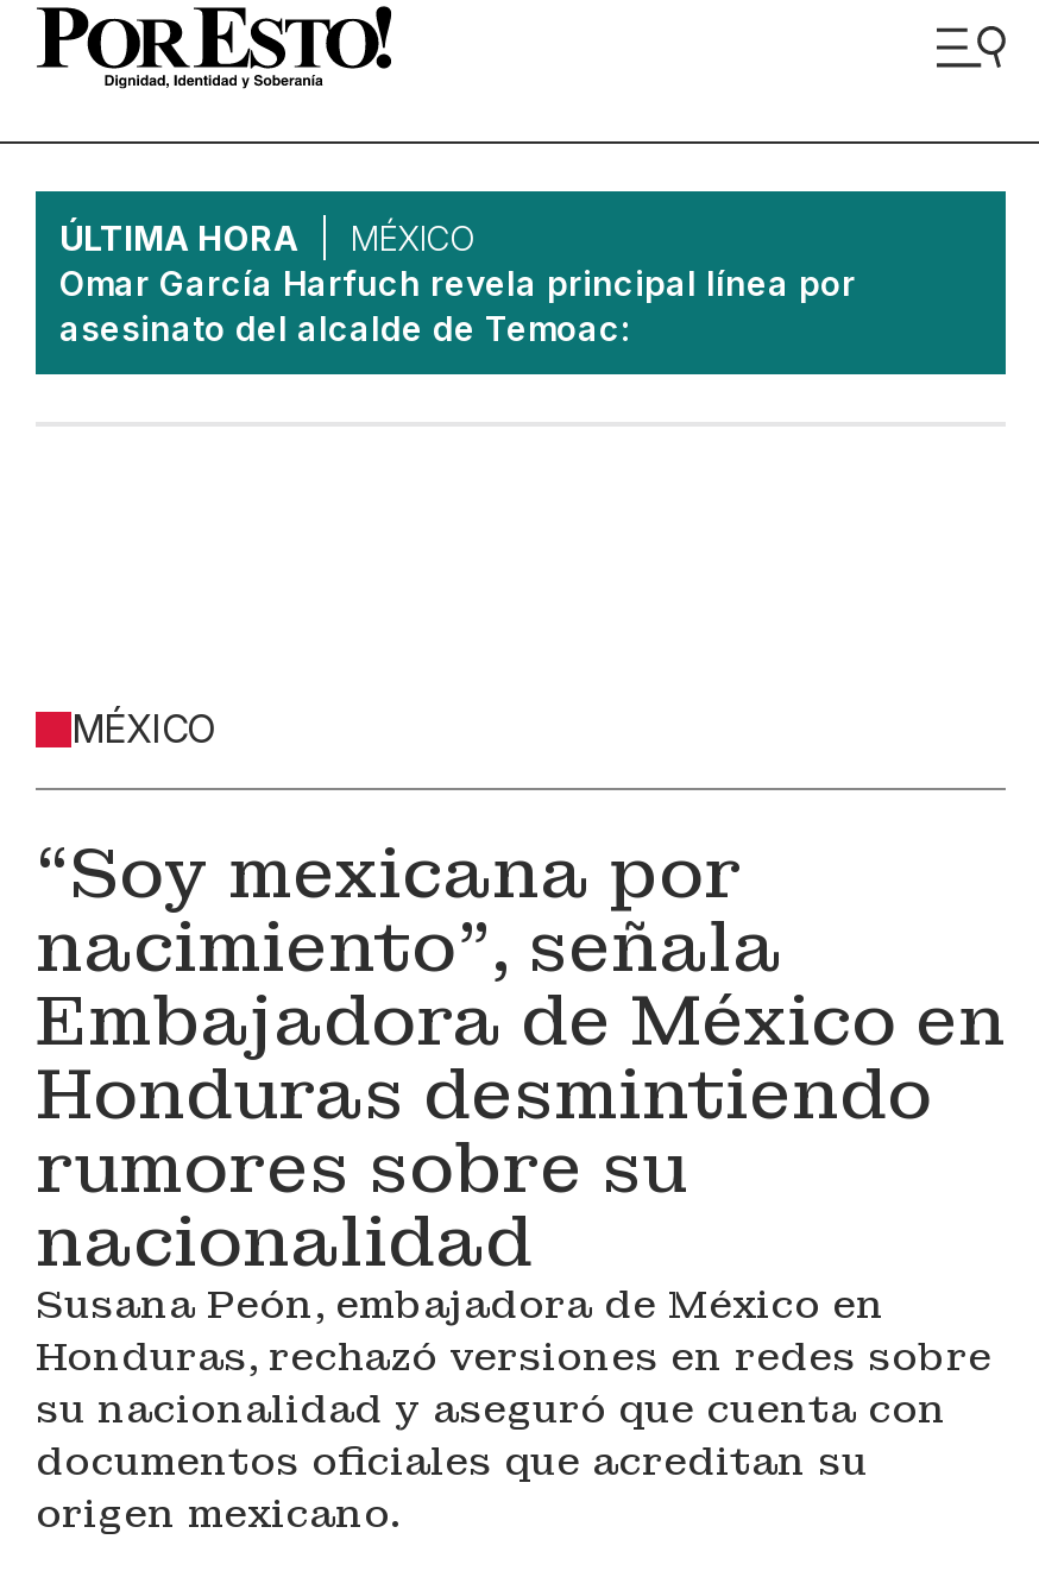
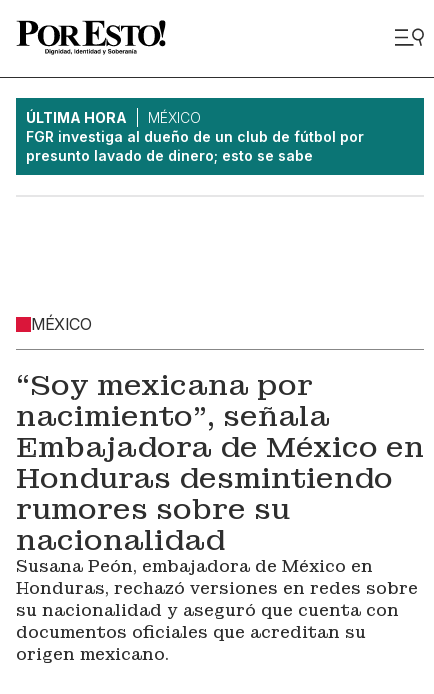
- Omar García Harfuch revela principal línea por
- asesinato del alcalde de Temoac:
+ FGR investiga al dueño de un club de fútbol por
+ presunto lavado de dinero; esto se sabe
